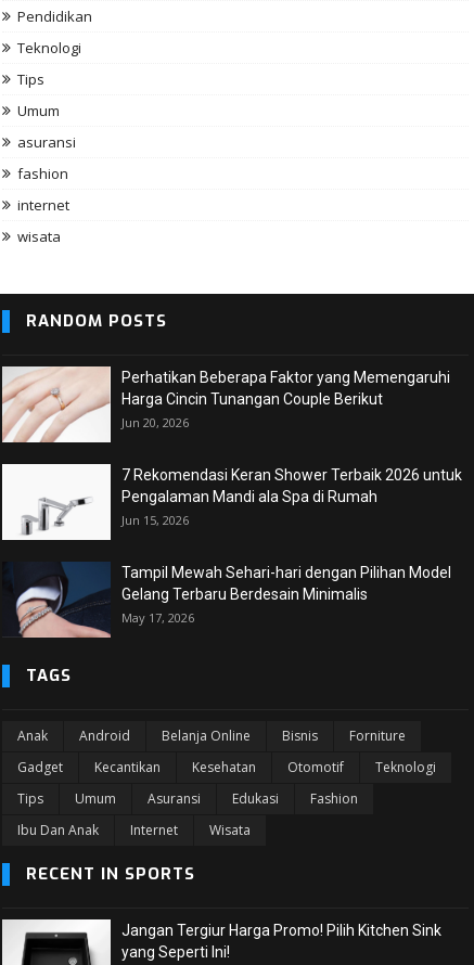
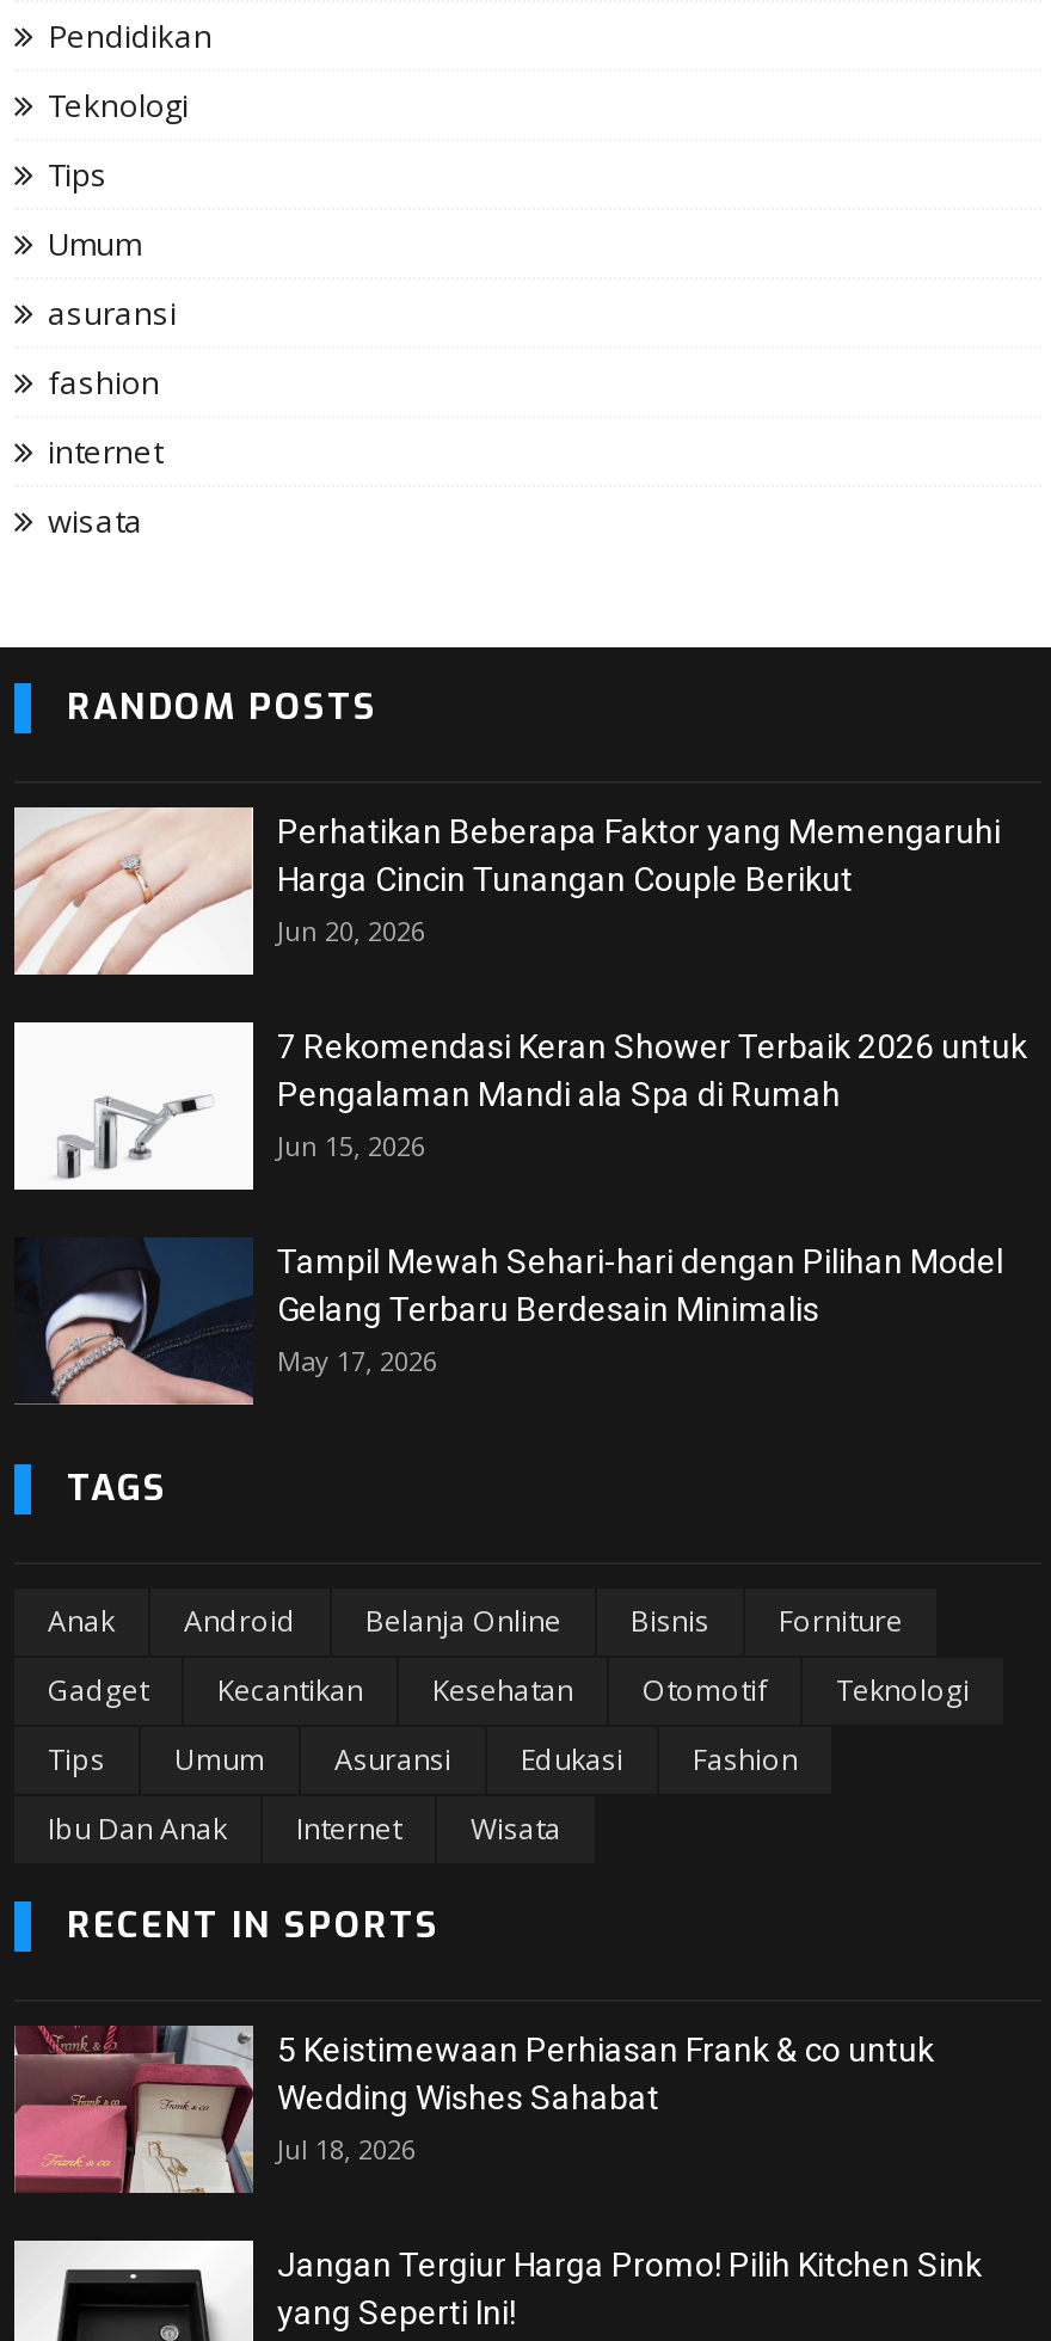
+ [image]
+ 5 Keistimewaan Perhiasan Frank & co untuk
+ Wedding Wishes Sahabat
+ Jul 18, 2026
